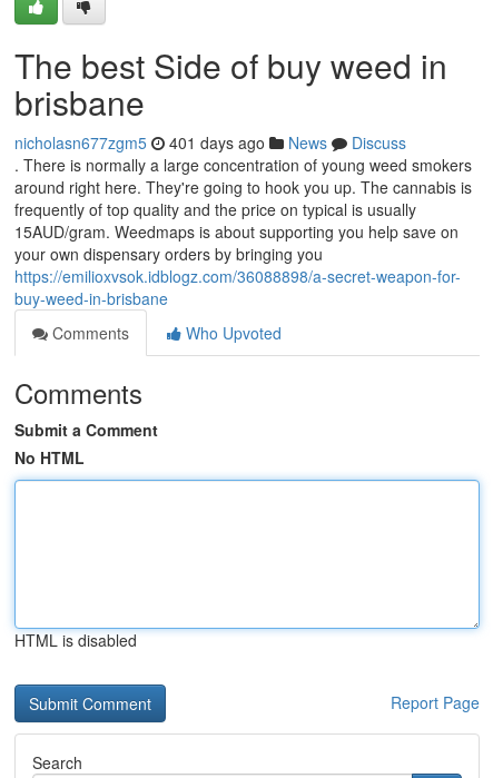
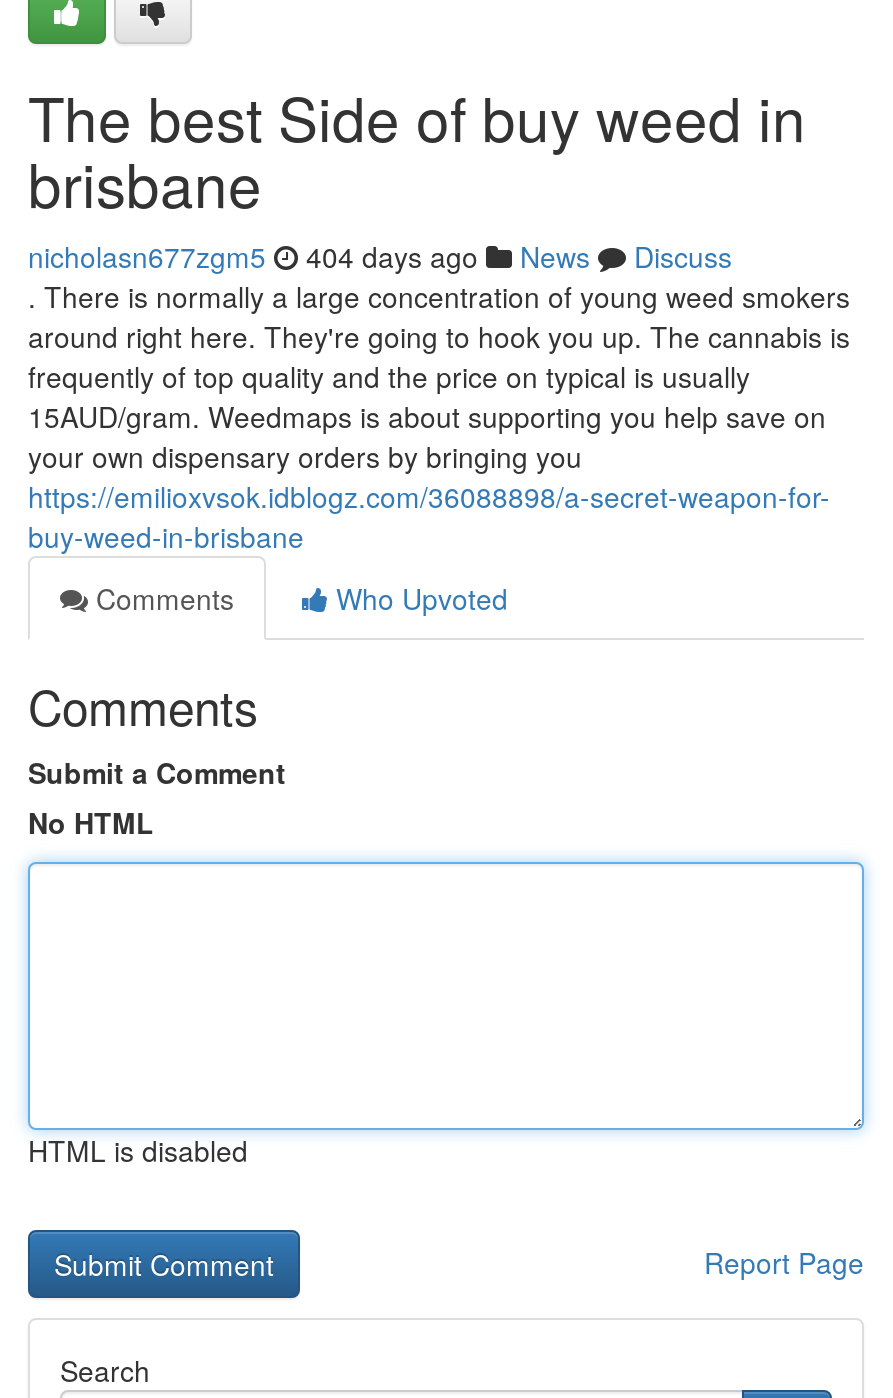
- nicholasn677zgm5 401 days ago News Discuss
+ nicholasn677zgm5 404 days ago News Discuss
